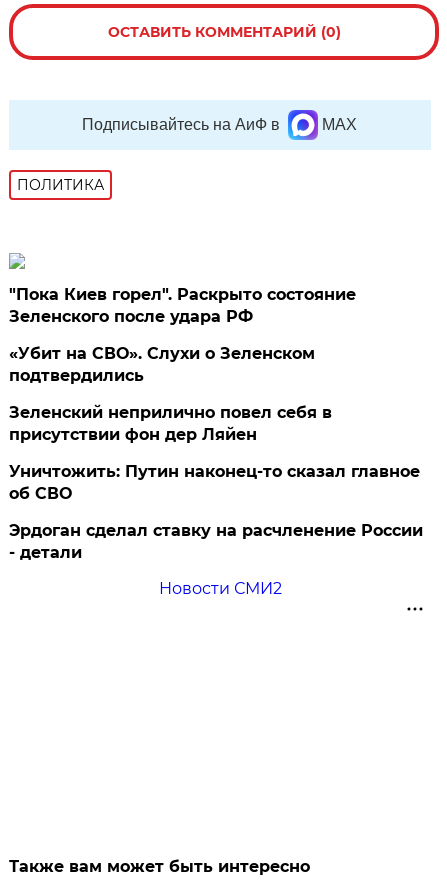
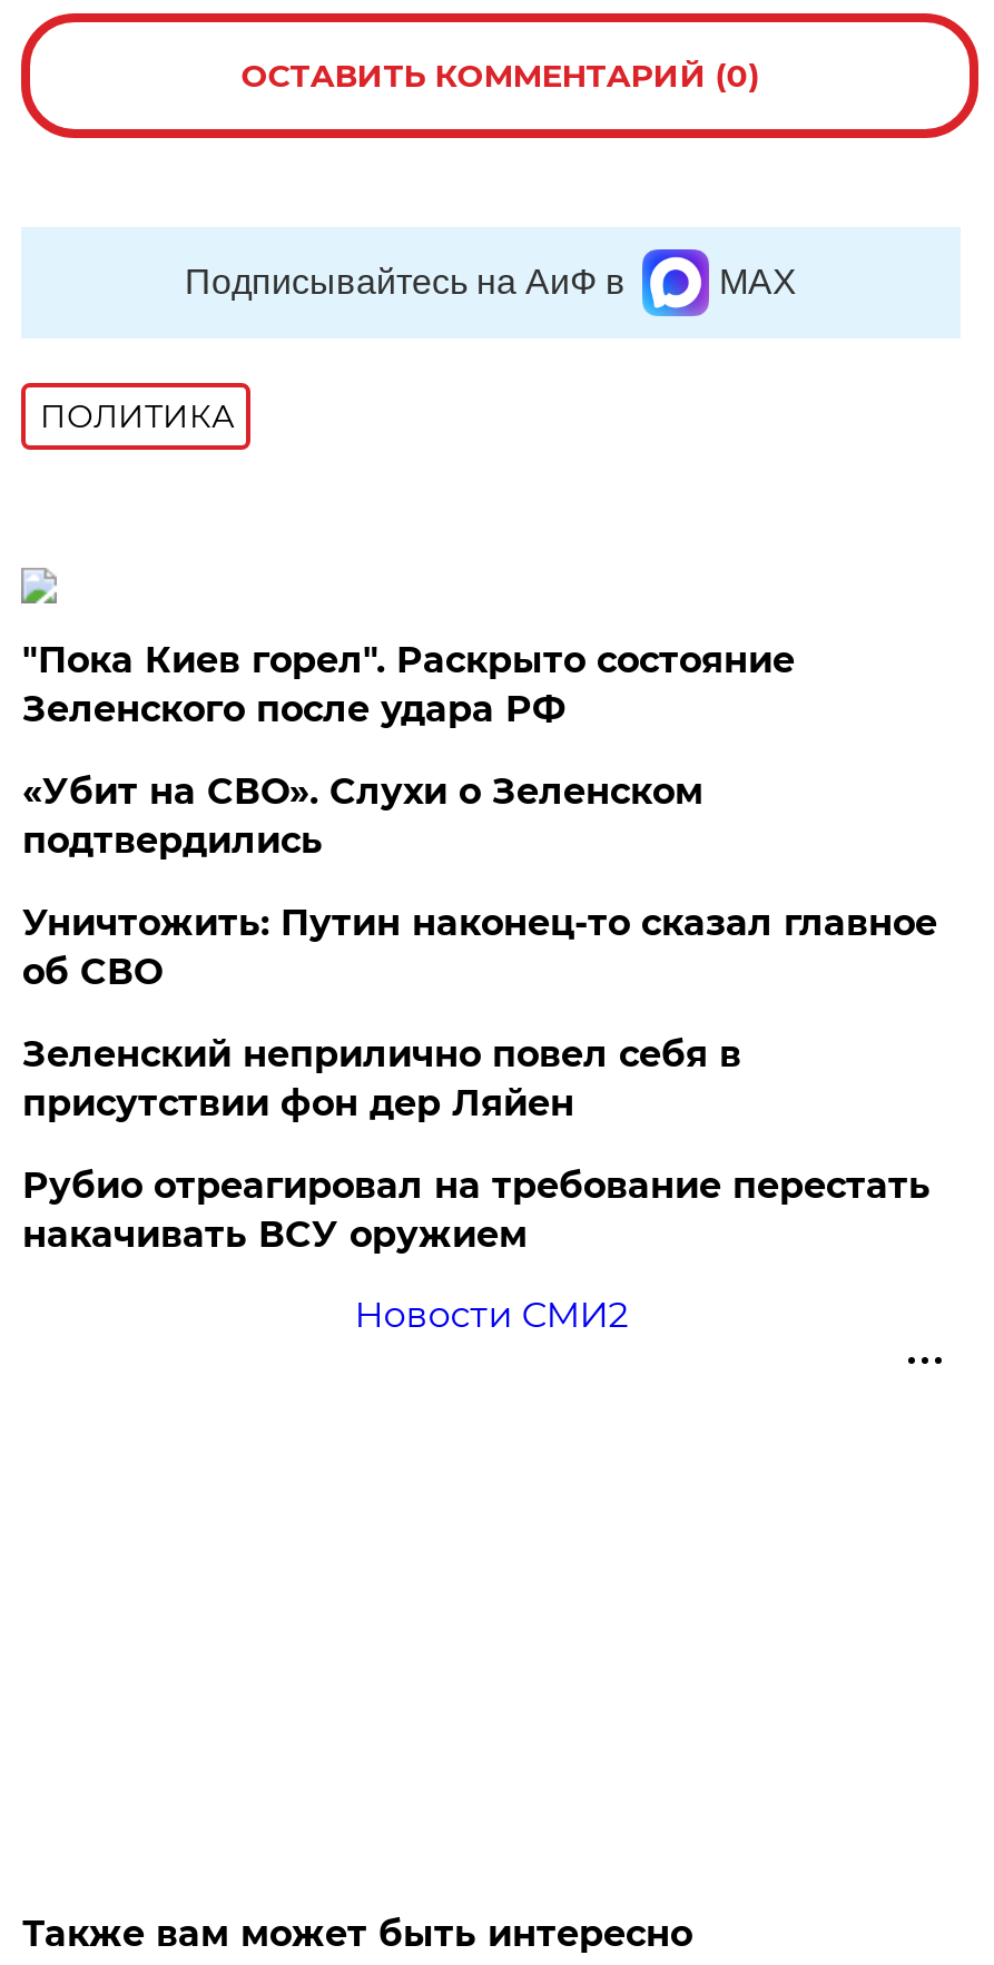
moved down: Зеленский неприлично повел cебя в | присутствии фон дер Ляйен

moved up: Уничтожить: Путин наконец-то сказал главное | об СВО

- Эрдоган сделал ставку на расчленение России
- - детали
+ Рубио отреагировал на требование перестать
+ накачивать ВСУ оружием
